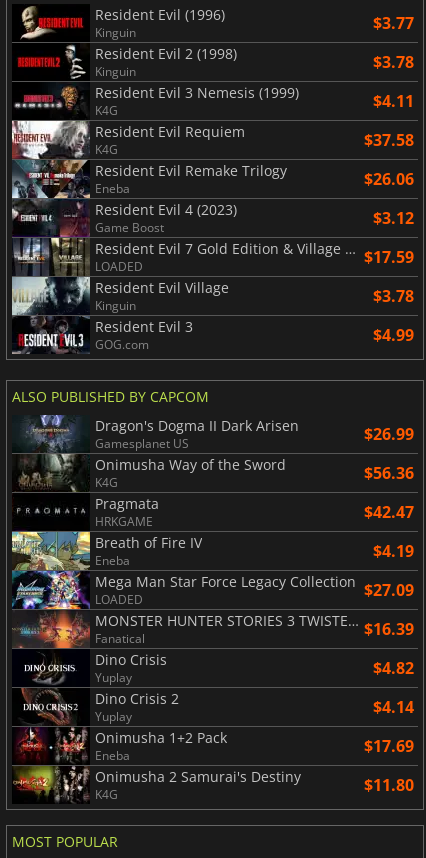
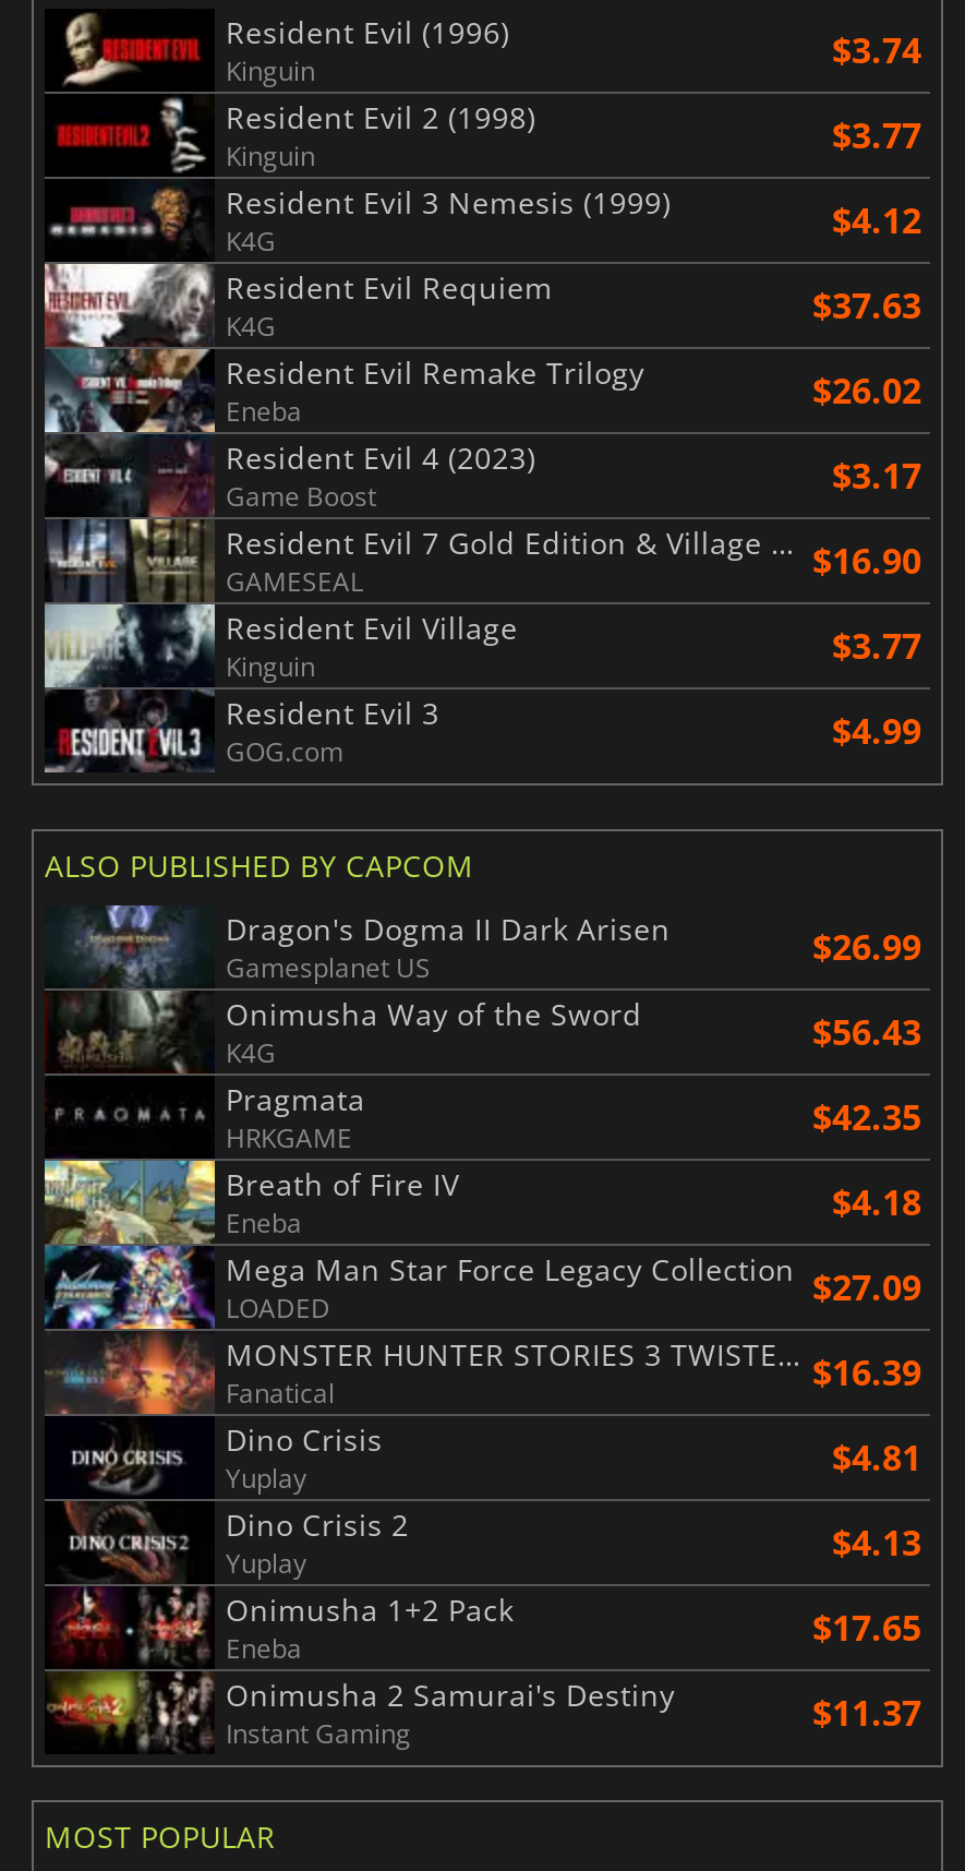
- $3.77
+ $3.74

- $3.78
+ $3.77

- $4.11
+ $4.12

- $37.58
+ $37.63

- $26.06
+ $26.02

- $3.12
+ $3.17

- LOADED
- $17.59
+ GAMESEAL
+ $16.90

- $3.78
+ $3.77

- $56.36
+ $56.43

- $42.47
+ $42.35

- $4.19
+ $4.18

- $4.82
+ $4.81

- $4.14
+ $4.13

- $17.69
+ $17.65

- K4G
- $11.80
+ Instant Gaming
+ $11.37
